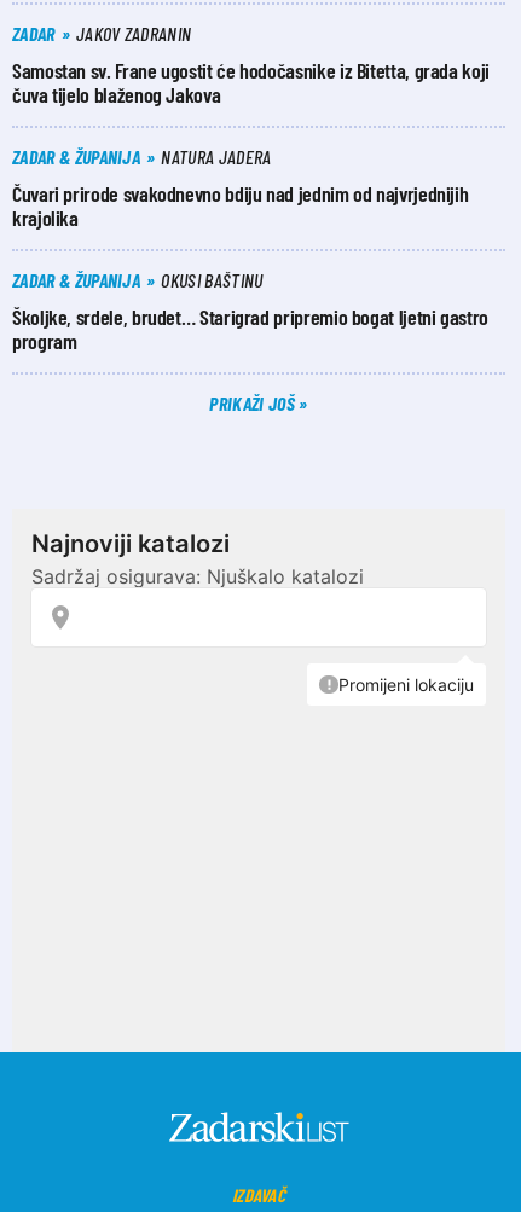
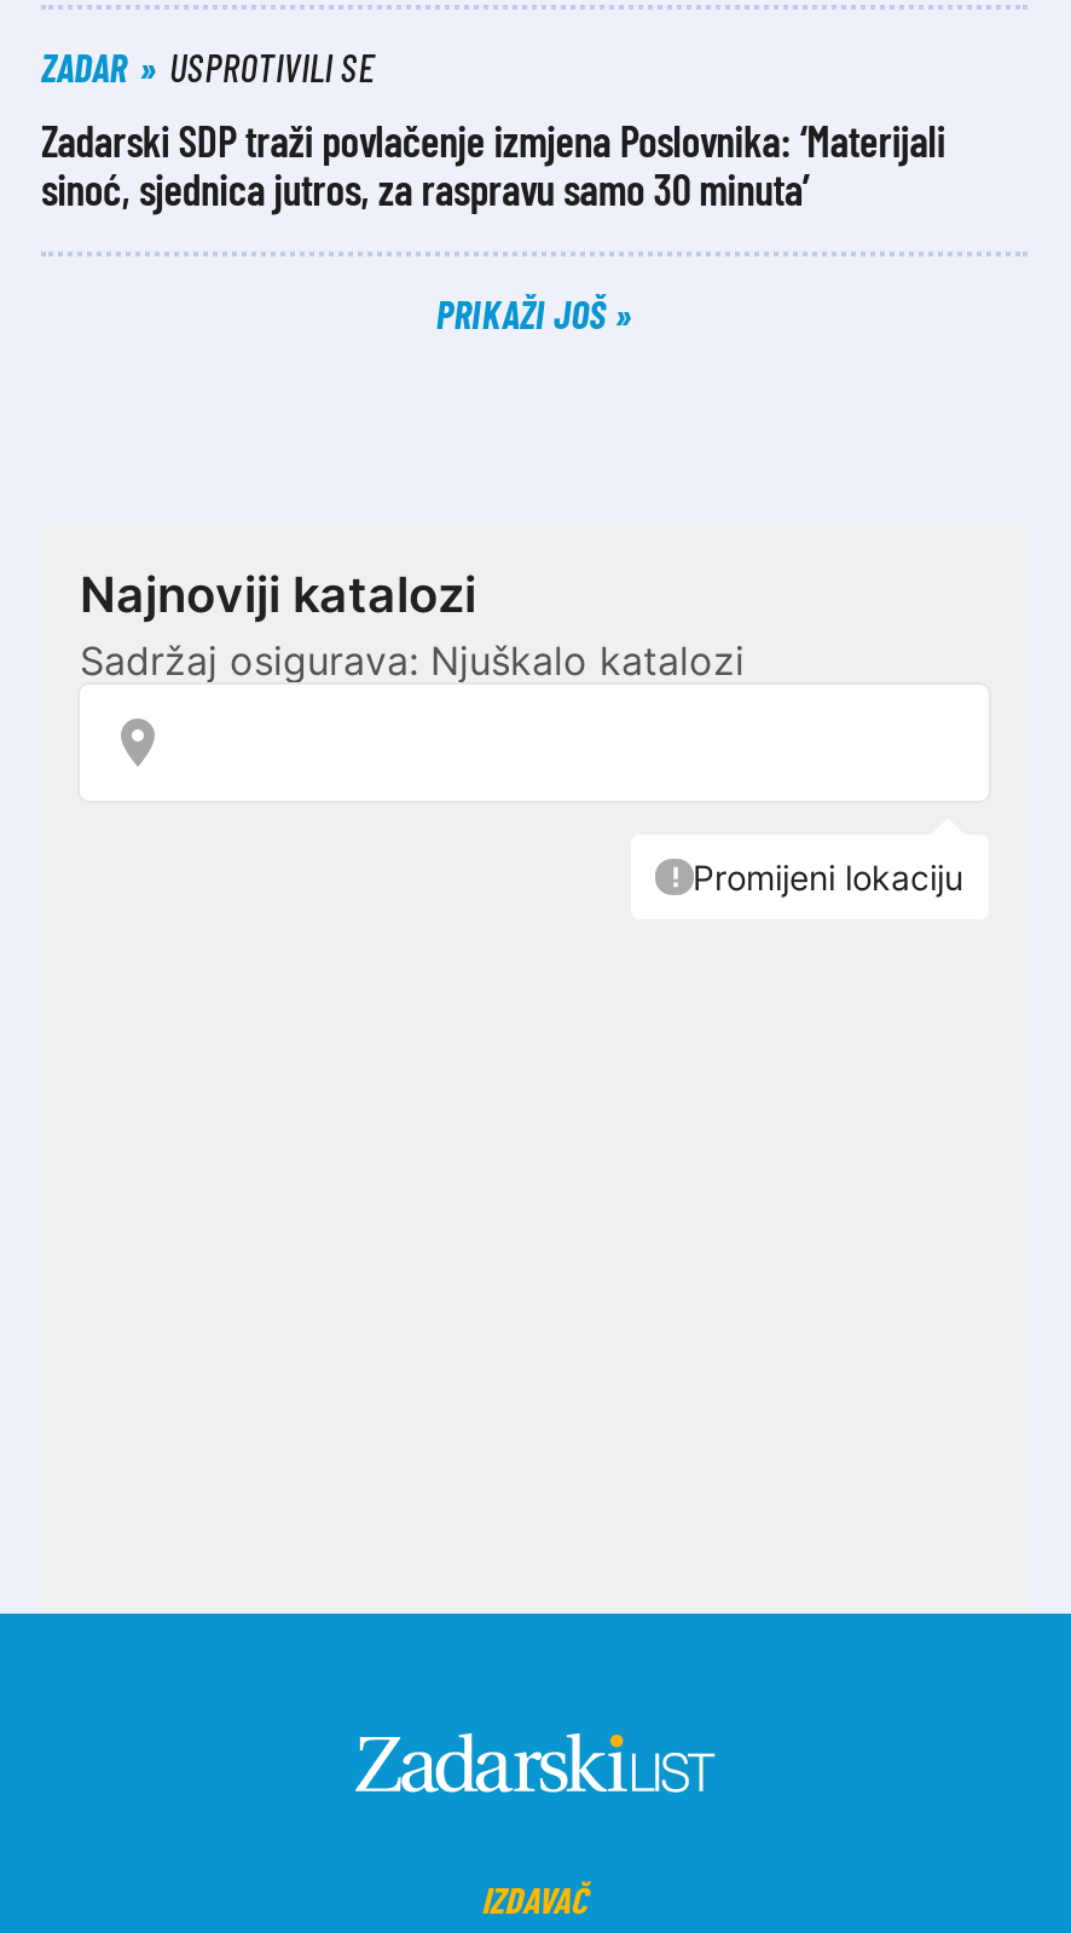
- JAKOV ZADRANIN
- Samostan sv. Frane ugostit će hodočasnike iz Bitetta, grada koji
- čuva tijelo blaženog Jakova
- ZADAR & ŽUPANIJA
- NATURA JADERA
- Čuvari prirode svakodnevno bdiju nad jednim od najvrjednijih
- krajolika
- ZADAR & ŽUPANIJA
- OKUSI BAŠTINU
- Školjke, srdele, brudet… Starigrad pripremio bogat ljetni gastro
- program
+ USPROTIVILI SE
+ Zadarski SDP traži povlačenje izmjena Poslovnika: ‘Materijali
+ sinoć, sjednica jutros, za raspravu samo 30 minuta’
